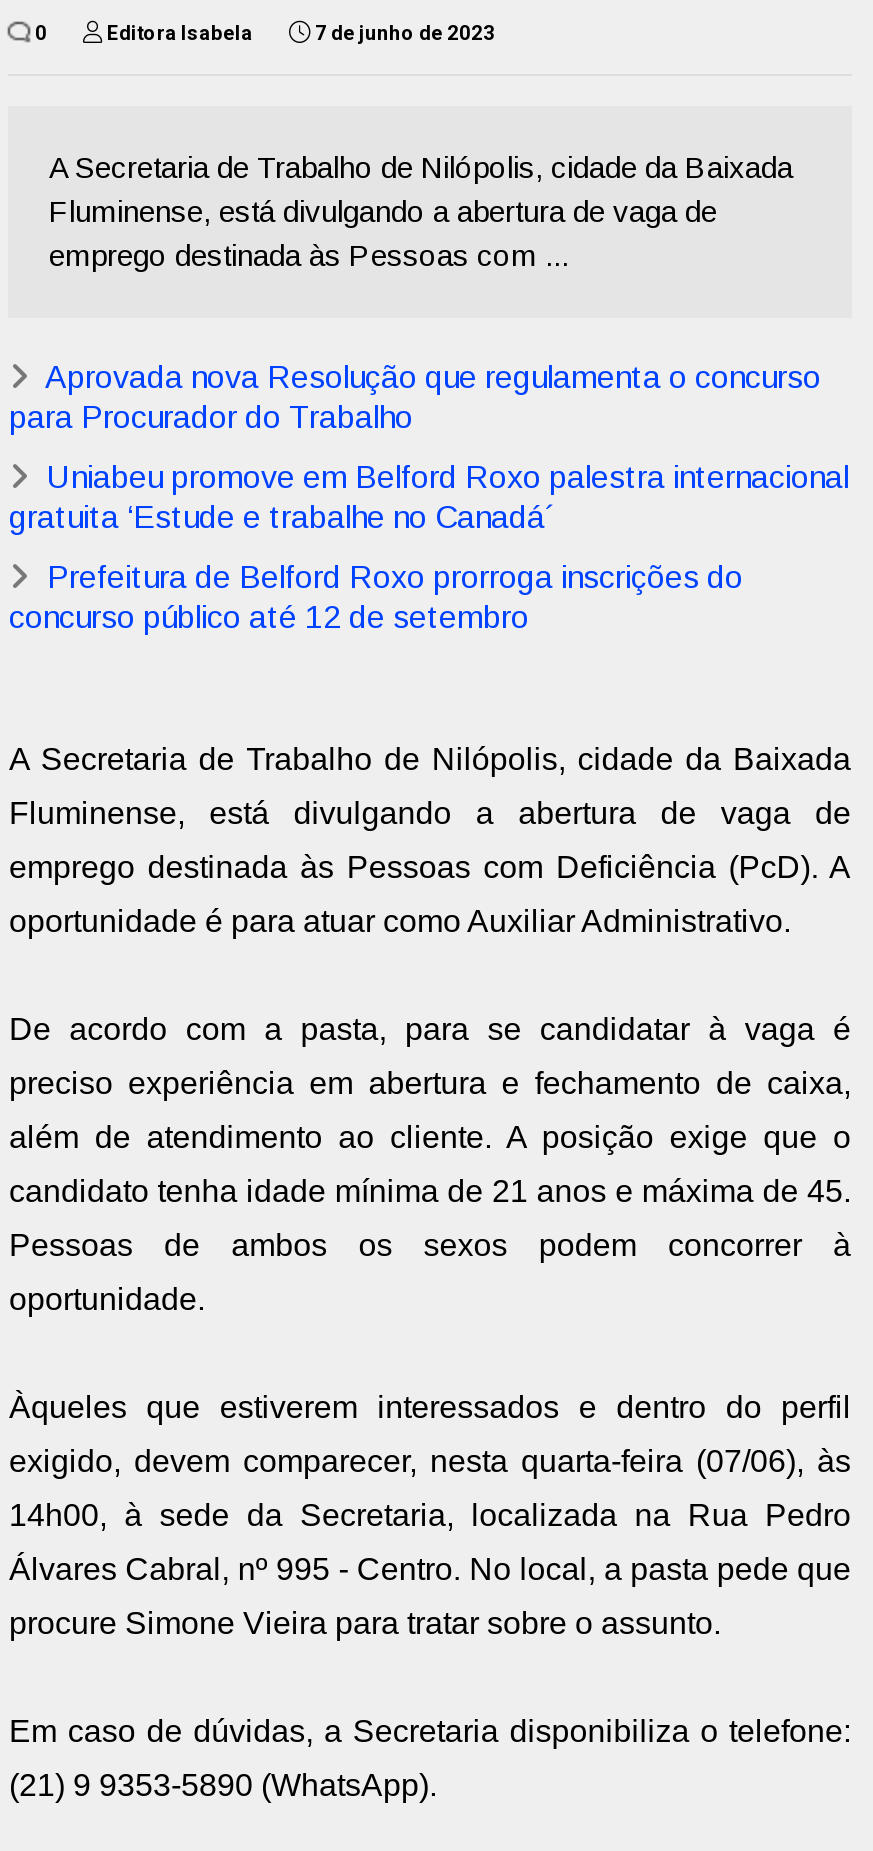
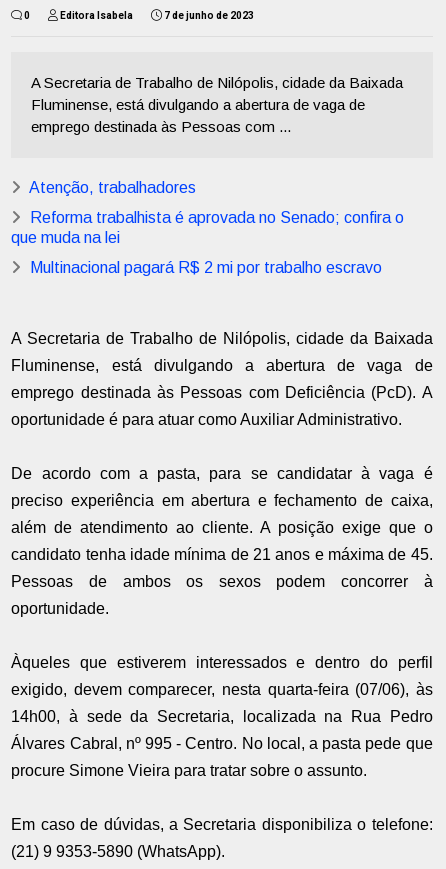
- Aprovada nova Resolução que regulamenta o concurso
- para Procurador do Trabalho
+ Atenção, trabalhadores

- Uniabeu promove em Belford Roxo palestra internacional
- gratuita ‘Estude e trabalhe no Canadá´
+ Reforma trabalhista é aprovada no Senado; confira o
+ que muda na lei

- Prefeitura de Belford Roxo prorroga inscrições do
- concurso público até 12 de setembro
+ Multinacional pagará R$ 2 mi por trabalho escravo
